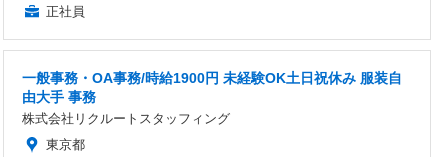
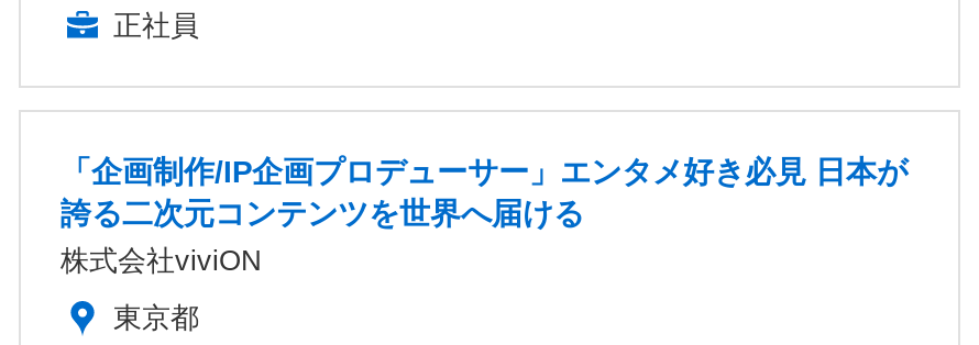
- 一般事務・OA事務/時給1900円 未経験OK土日祝休み 服装自
- 由大手 事務
- 株式会社リクルートスタッフィング
+ 「企画制作/IP企画プロデューサー」エンタメ好き必見 日本が
+ 誇る二次元コンテンツを世界へ届ける
+ 株式会社viviON
